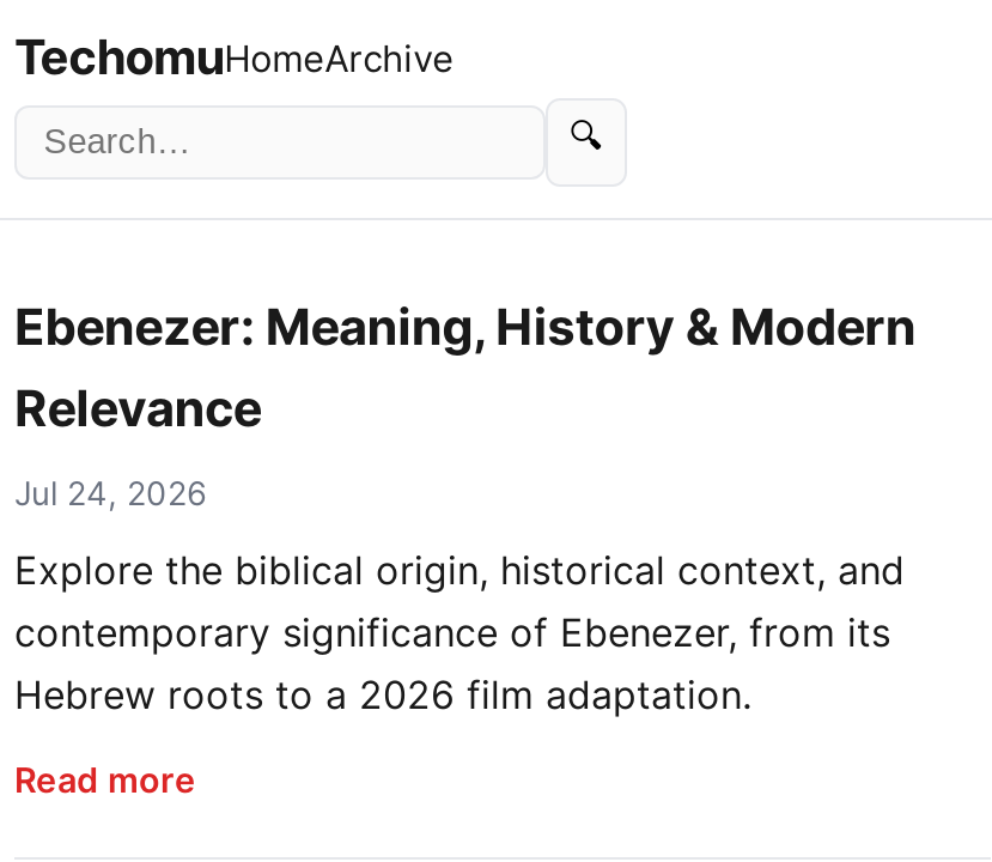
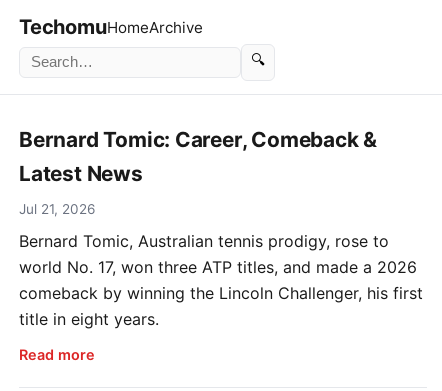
- Ebenezer: Meaning, History & Modern
- Relevance
+ Bernard Tomic: Career, Comeback &
+ Latest News

- Jul 24, 2026
+ Jul 21, 2026

- Explore the biblical origin, historical context, and
- contemporary significance of Ebenezer, from its
- Hebrew roots to a 2026 film adaptation.
+ Bernard Tomic, Australian tennis prodigy, rose to
+ world No. 17, won three ATP titles, and made a 2026
+ comeback by winning the Lincoln Challenger, his first
+ title in eight years.
